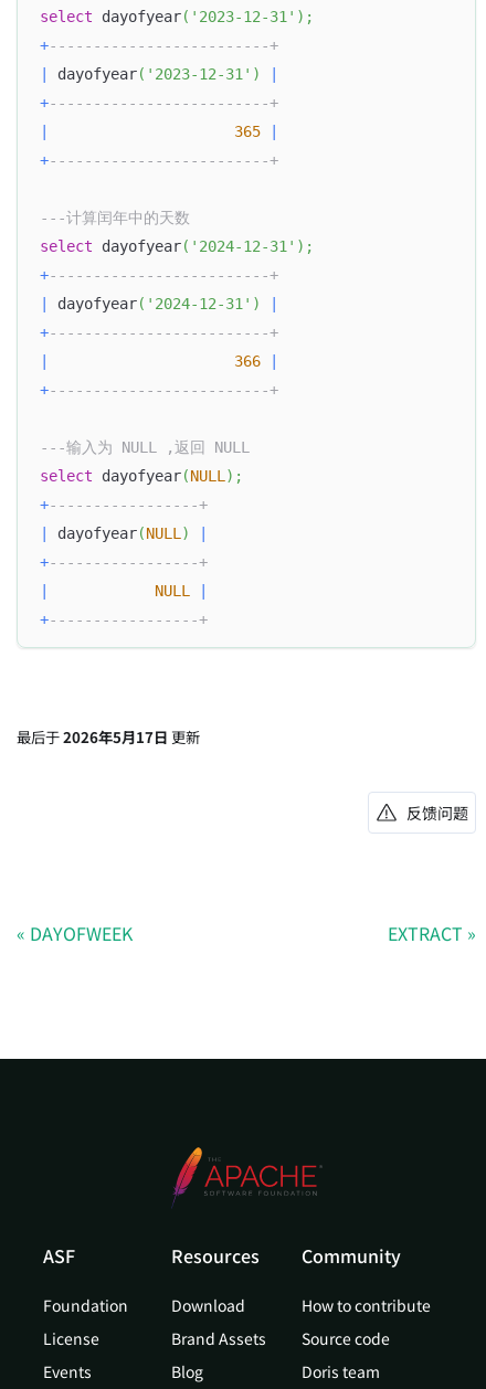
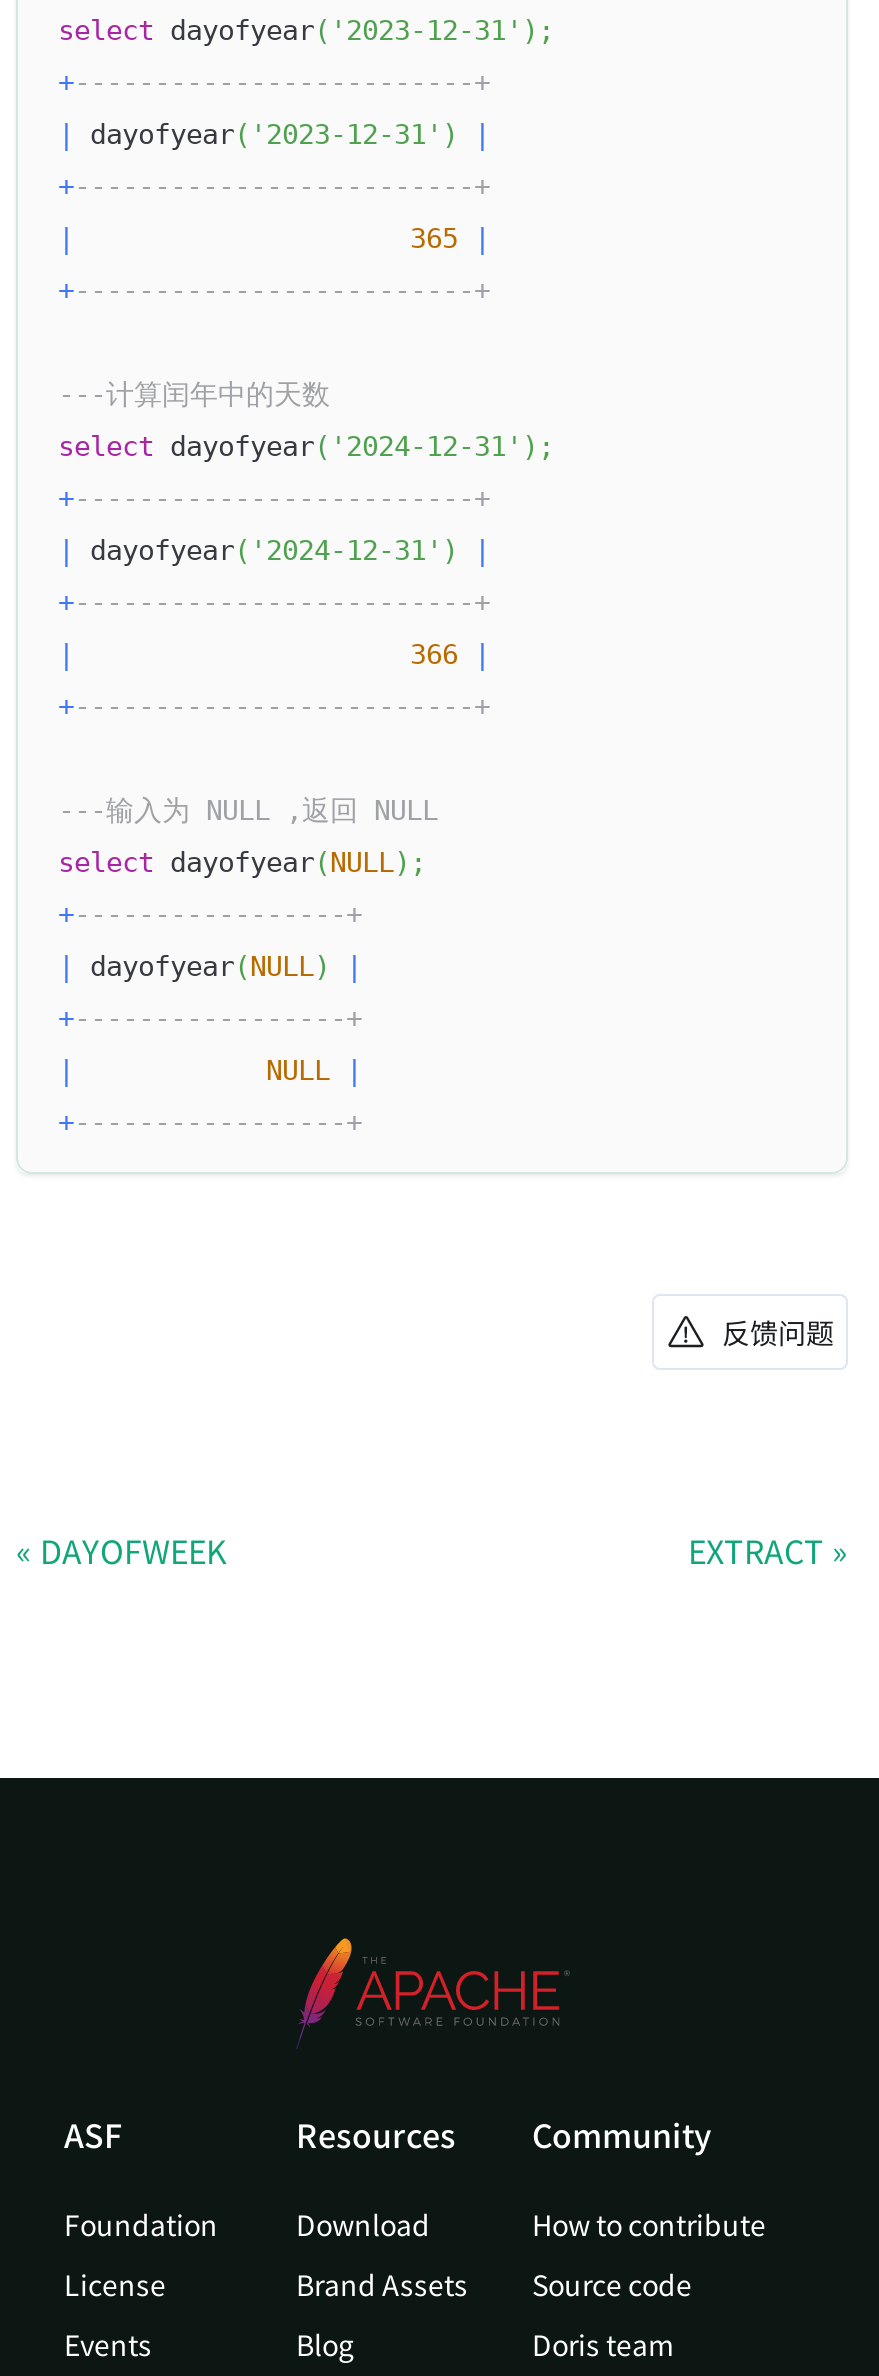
- 最后于2026年5月17日 更新
